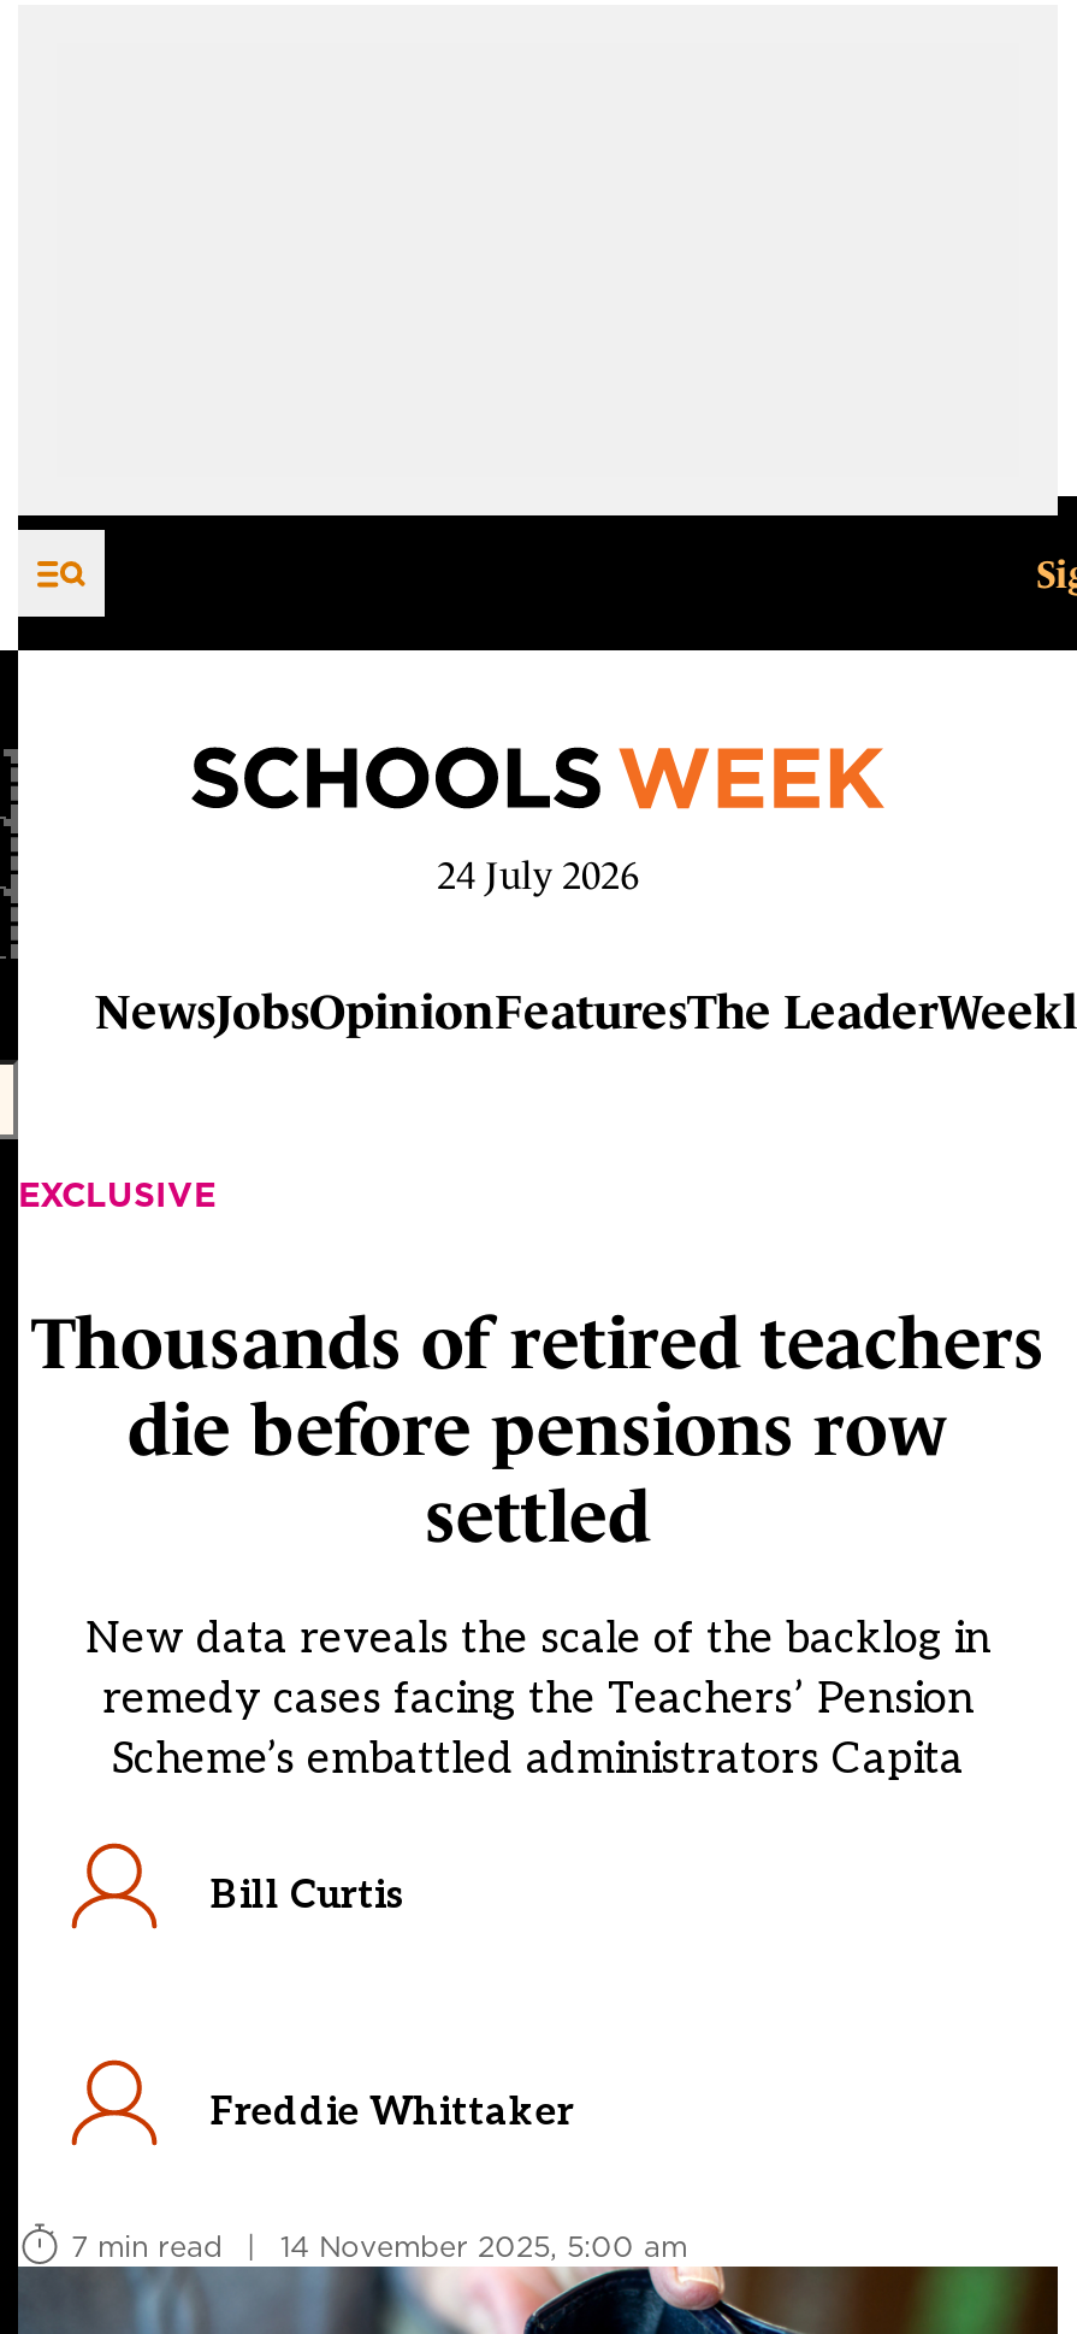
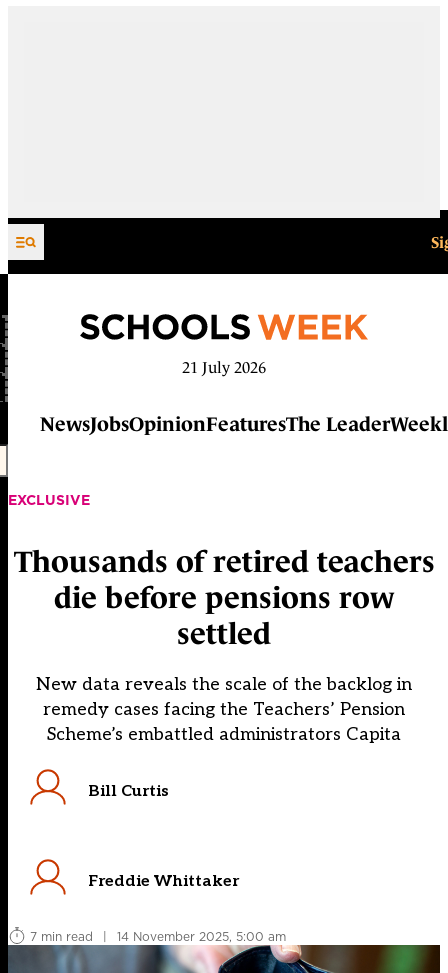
- 24 July 2026
+ 21 July 2026
